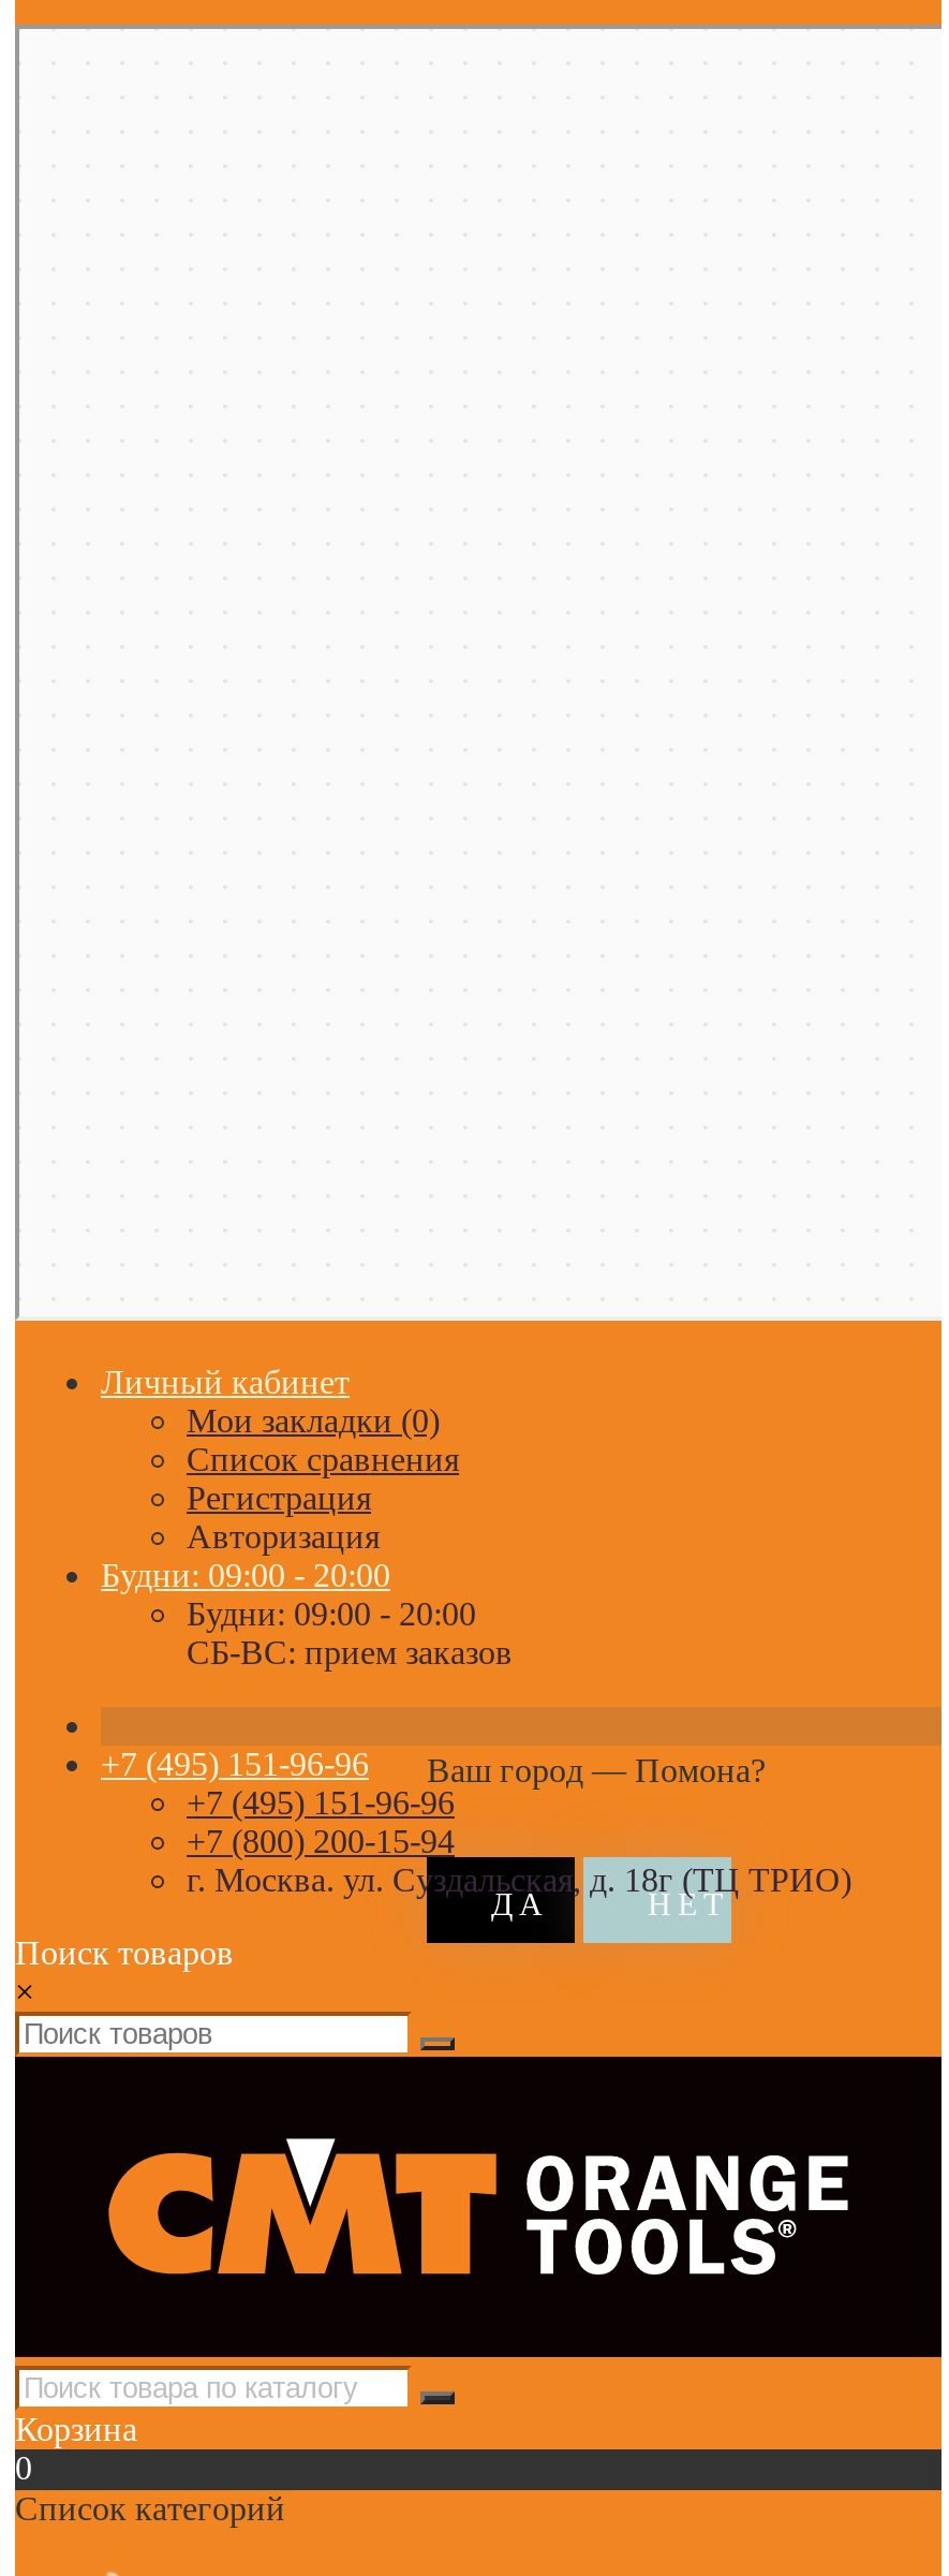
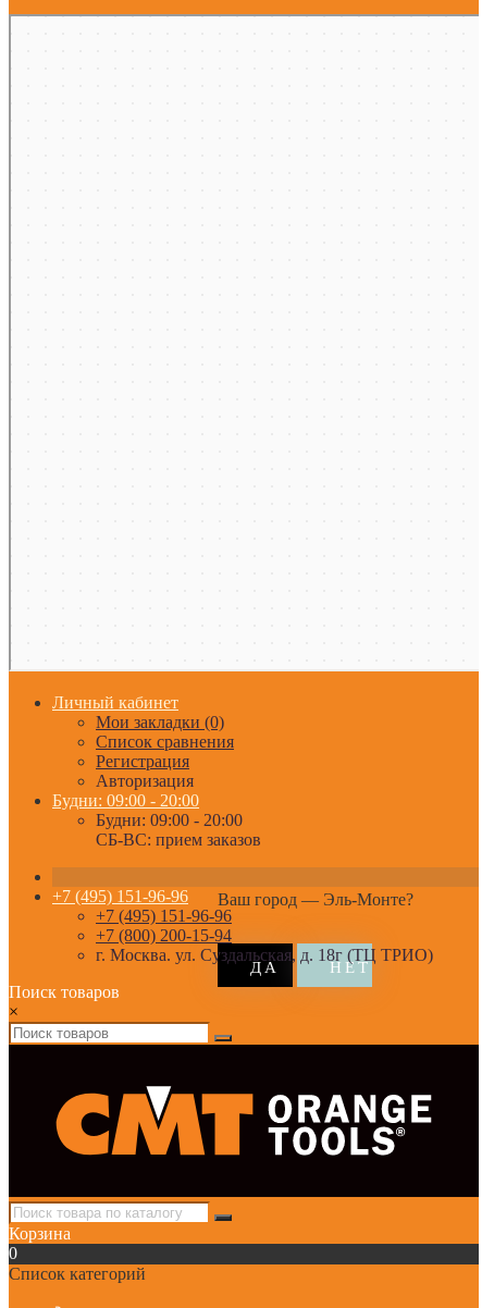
- Ваш город — Помона?
+ Ваш город — Эль-Монте?
